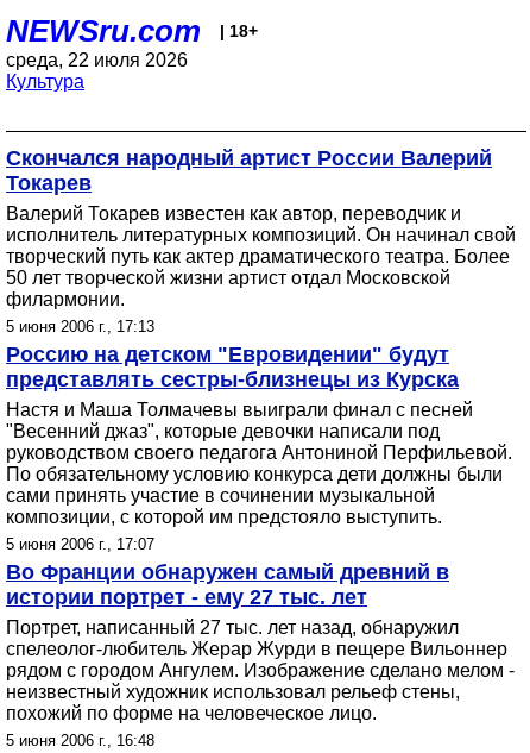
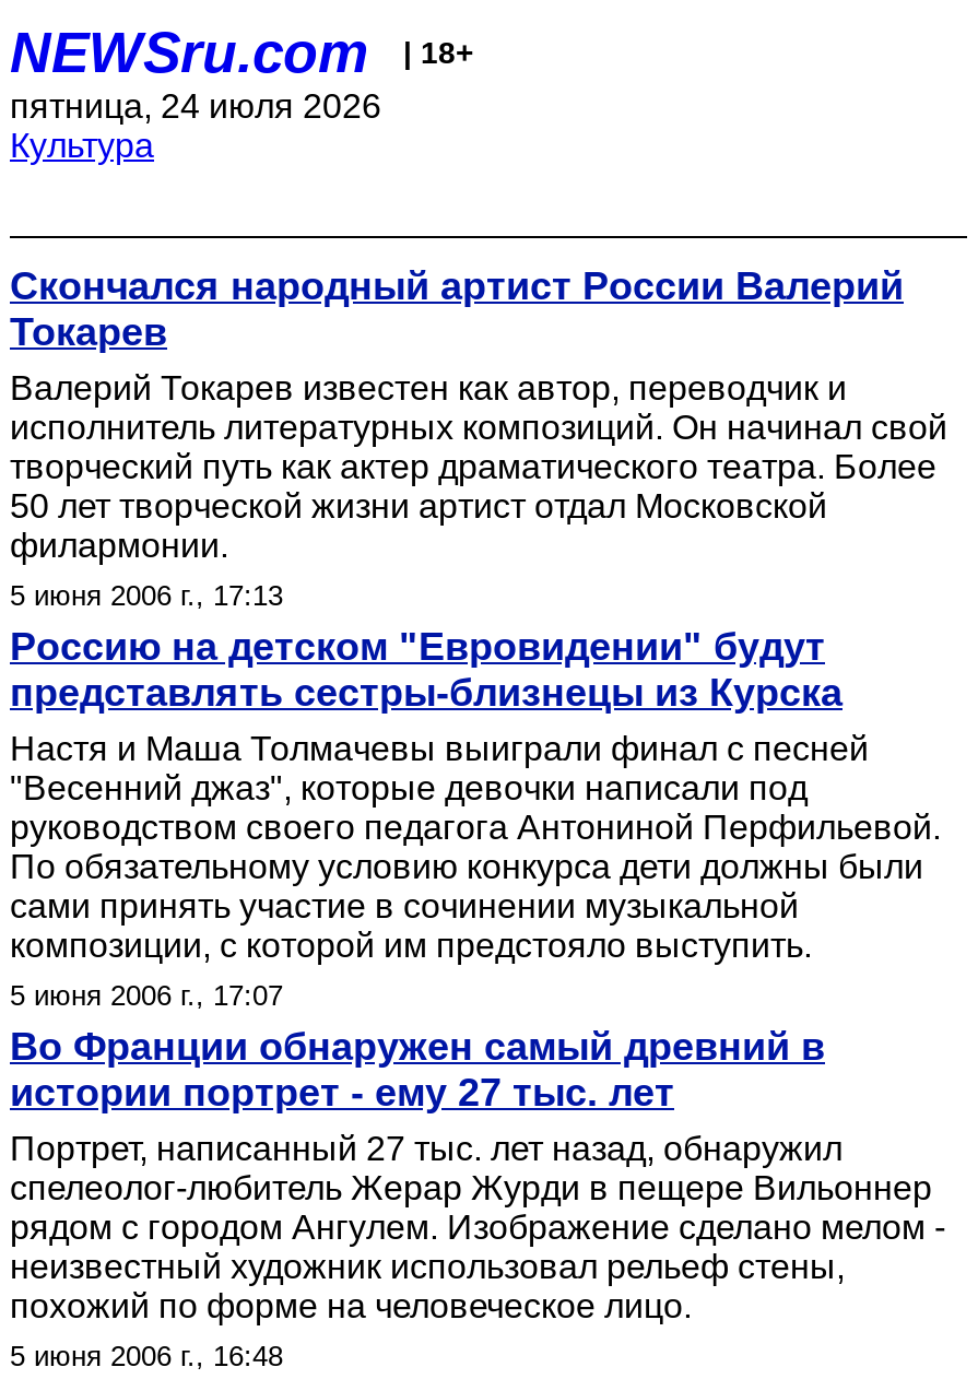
- среда, 22 июля 2026
+ пятница, 24 июля 2026
